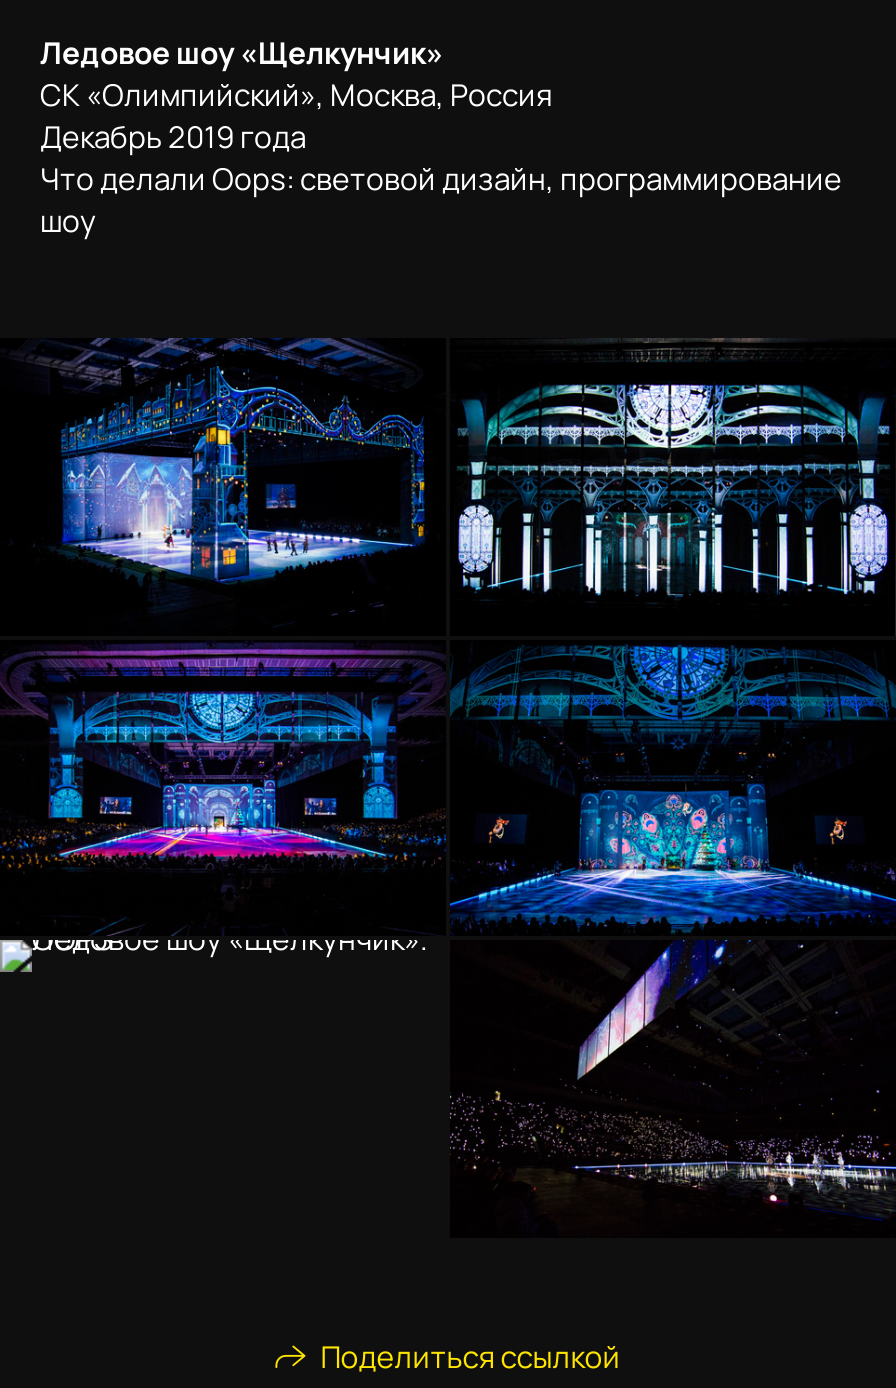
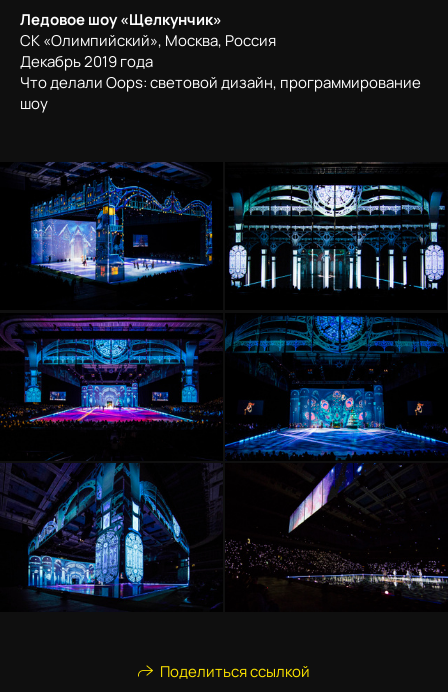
+ [image]
